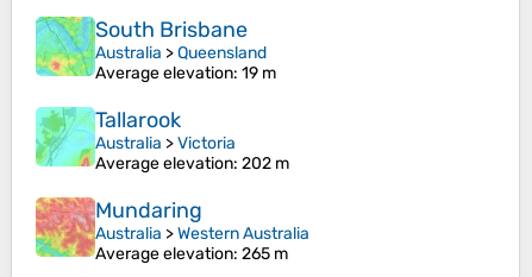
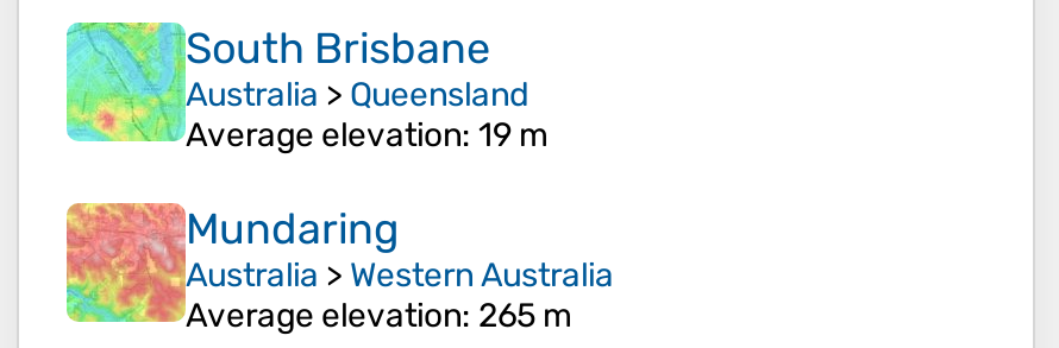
- [image]
- Tallarook
- Australia > Victoria
- Average elevation: 202 m
